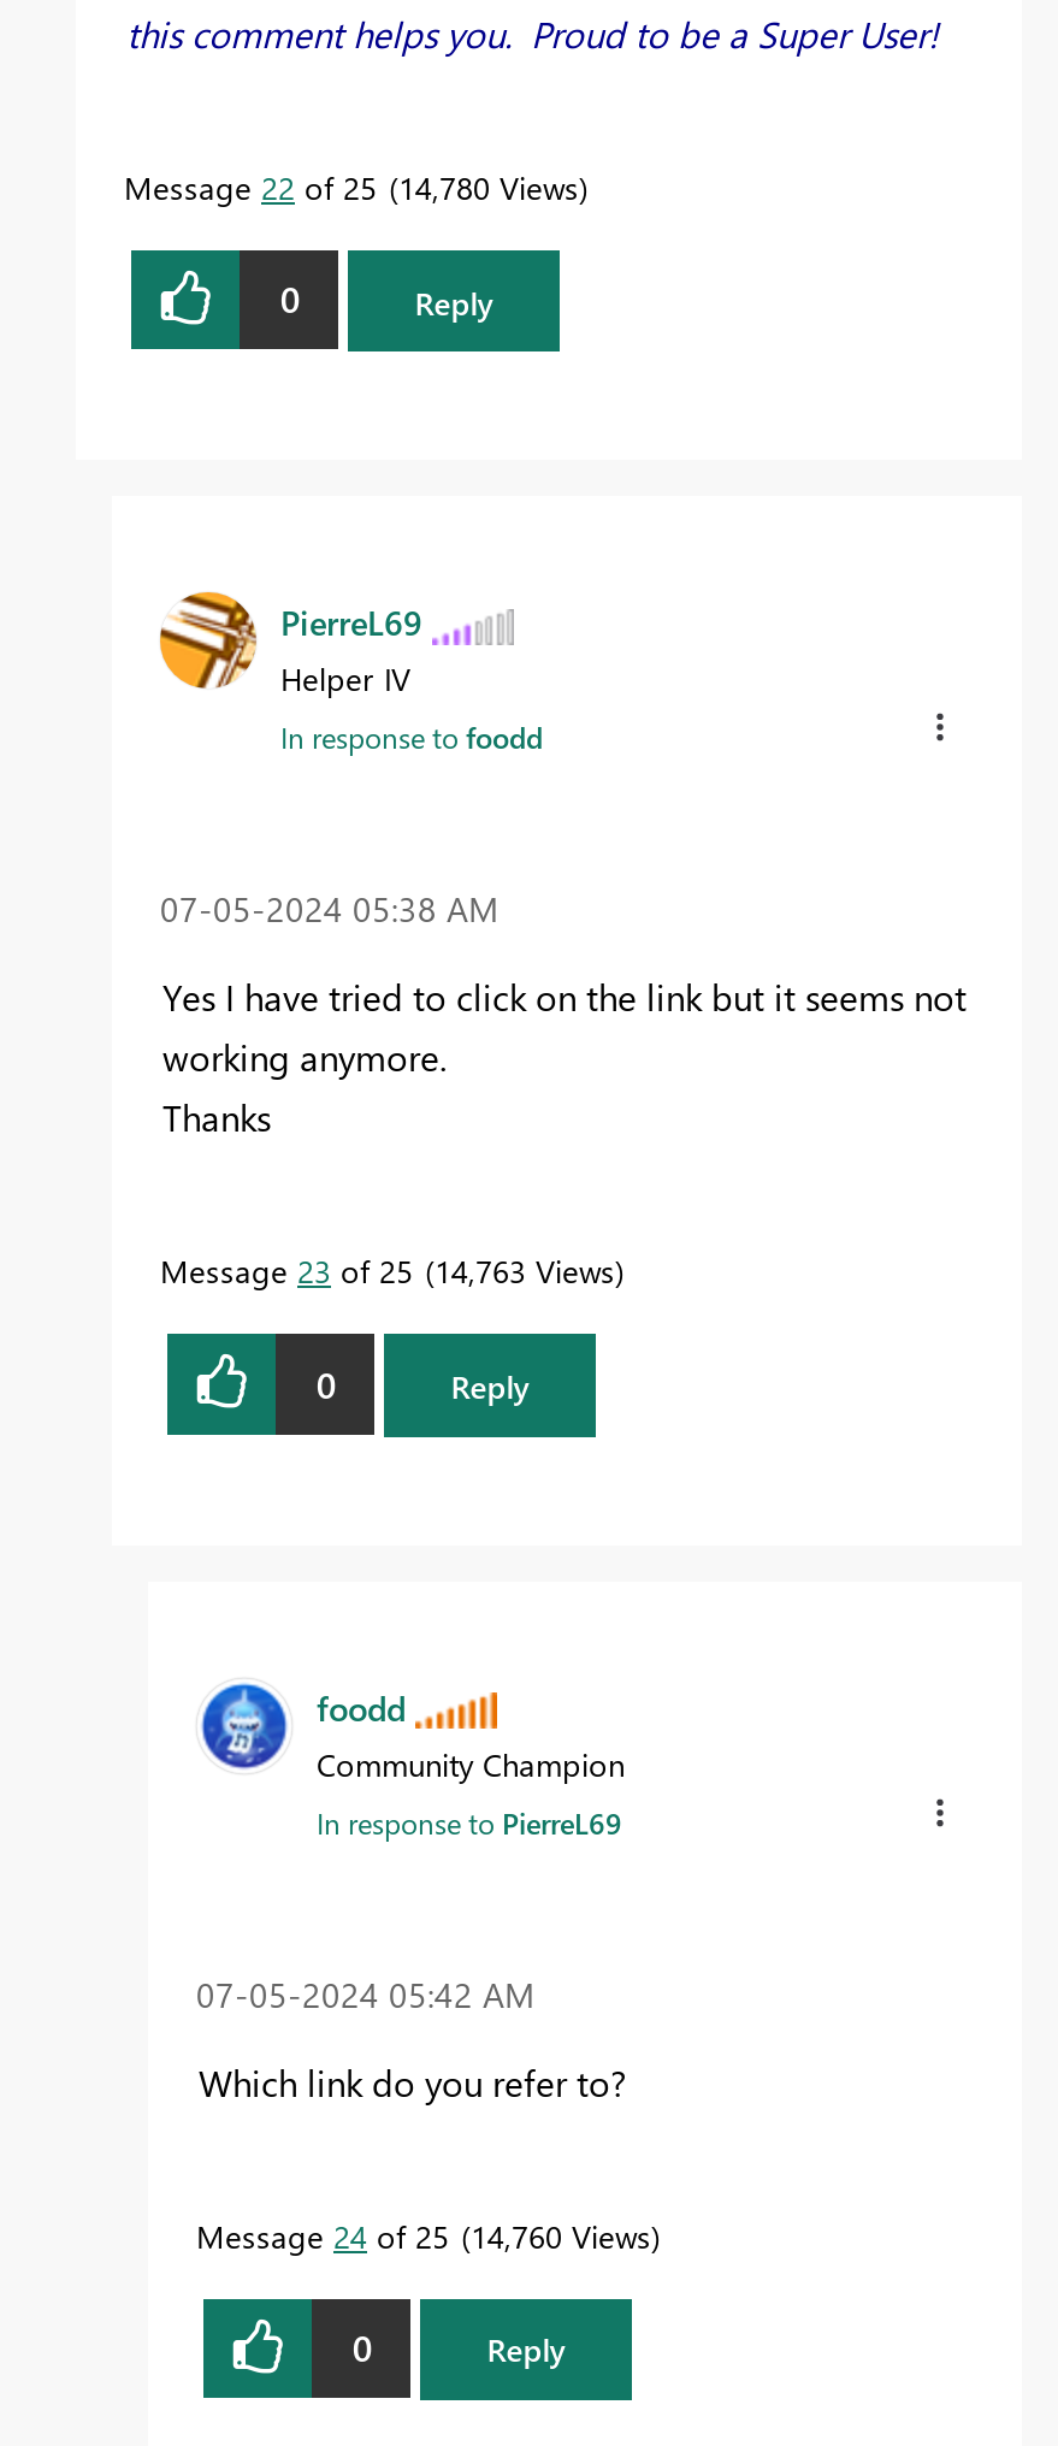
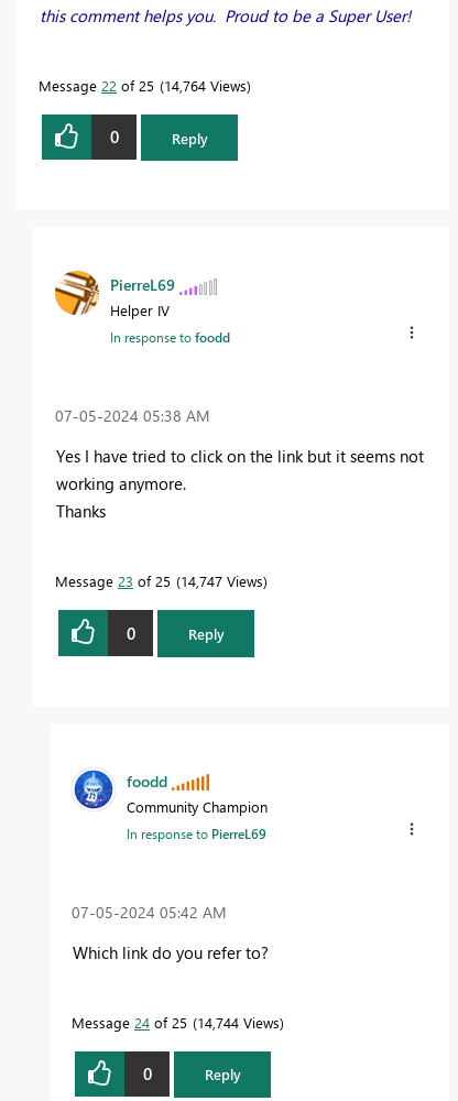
- Message 22 of 25 14,780 Views
+ Message 22 of 25 14,764 Views

- Message 23 of 25 14,763 Views
+ Message 23 of 25 14,747 Views

- Message 24 of 25 14,760 Views
+ Message 24 of 25 14,744 Views
